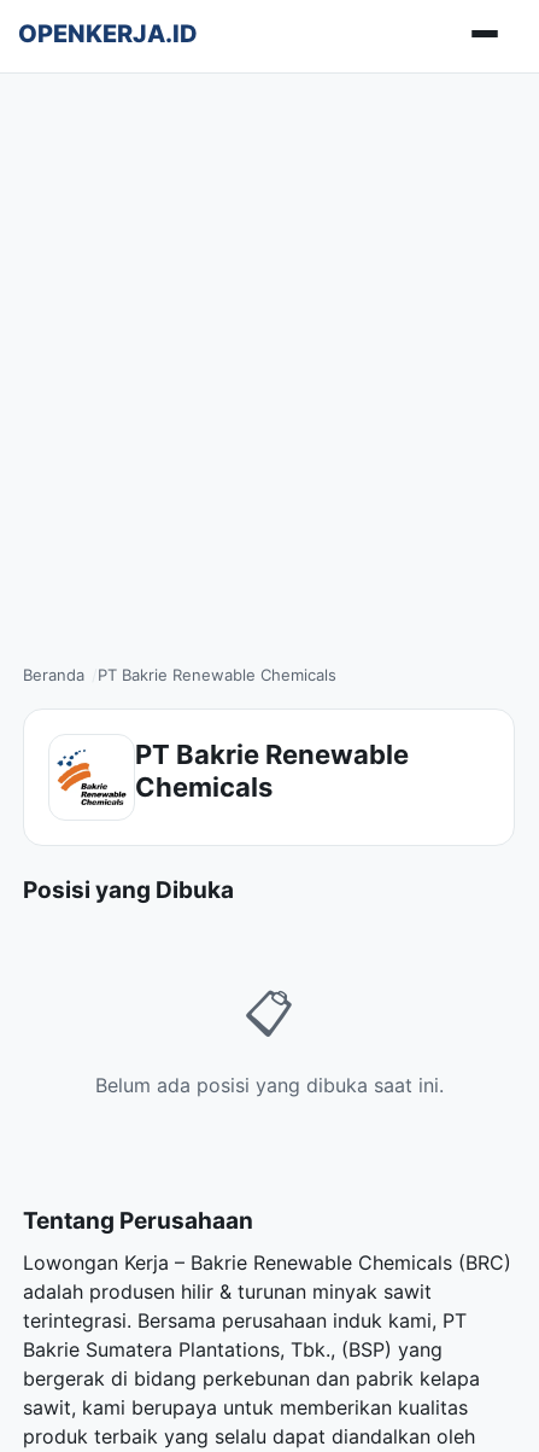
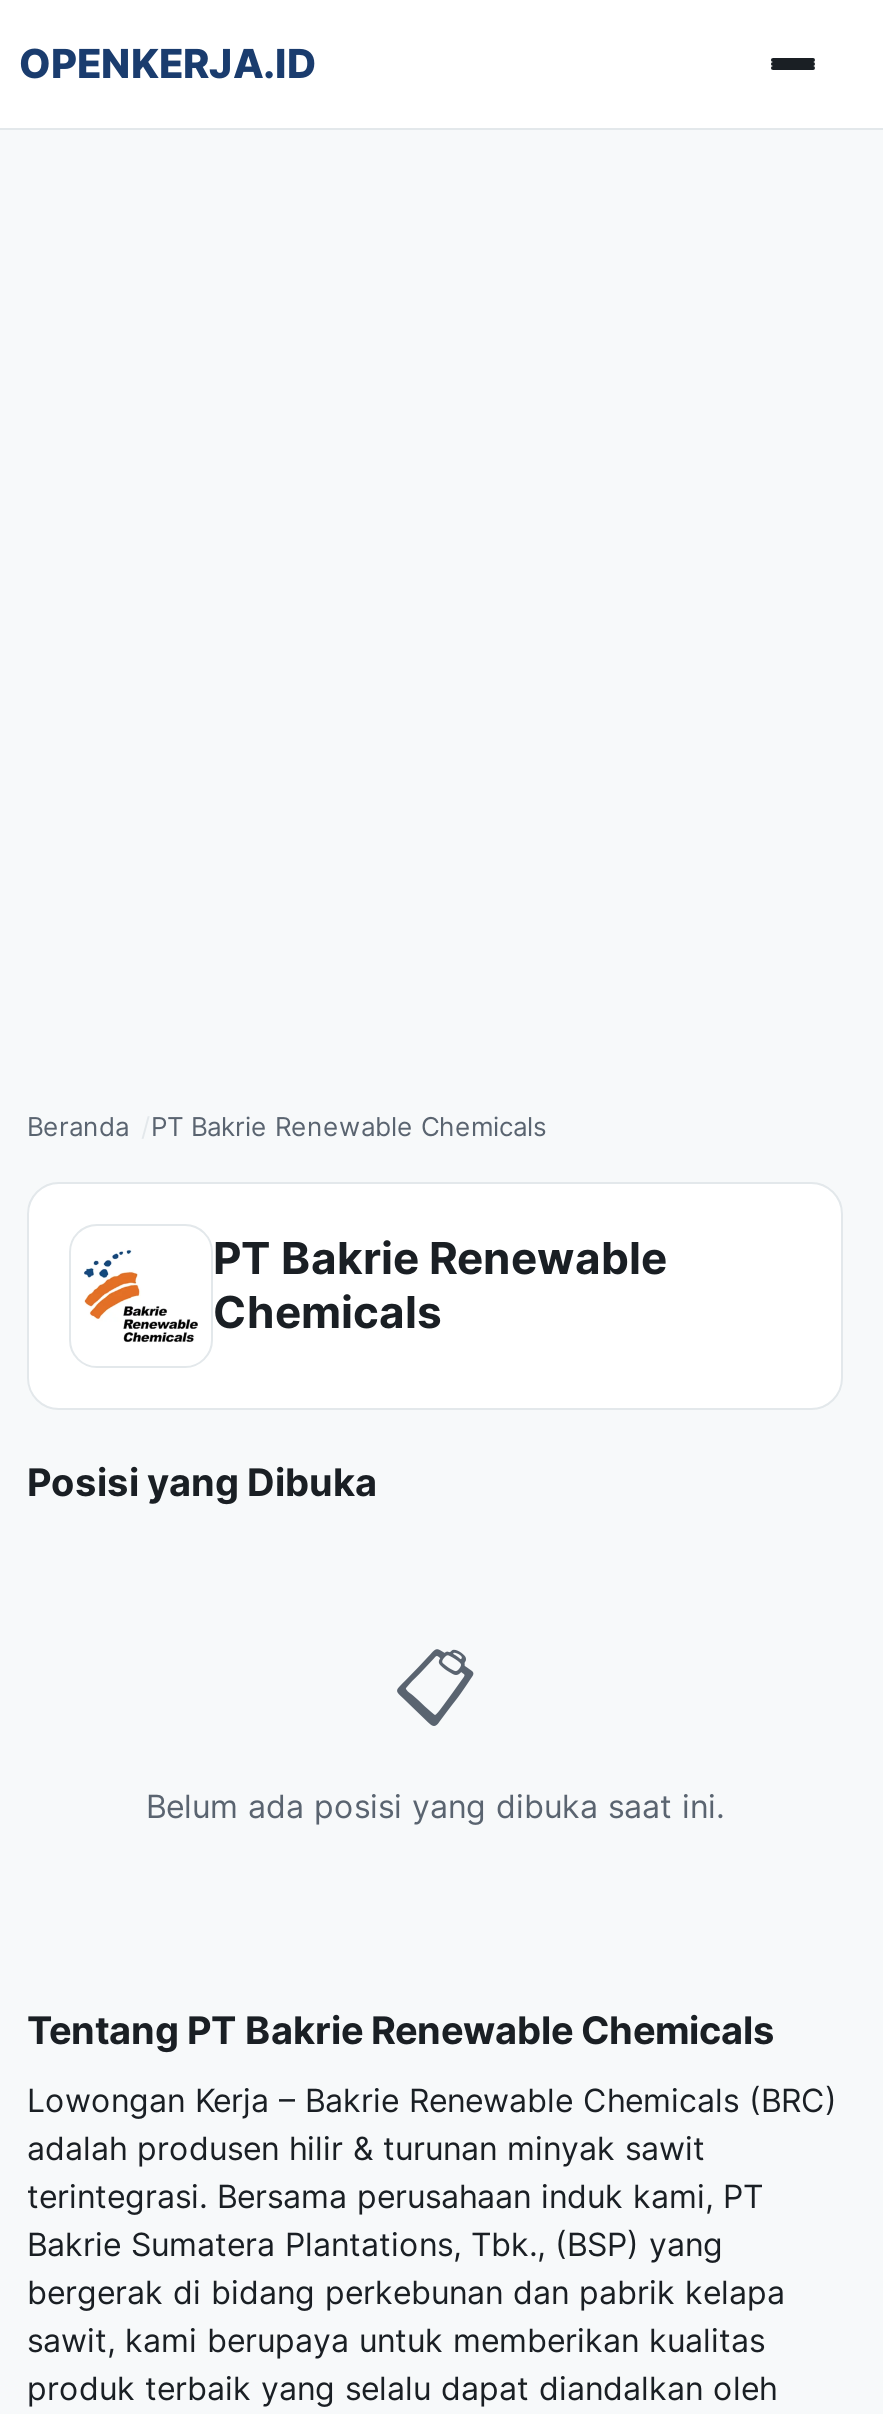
- Tentang Perusahaan
+ Tentang PT Bakrie Renewable Chemicals
